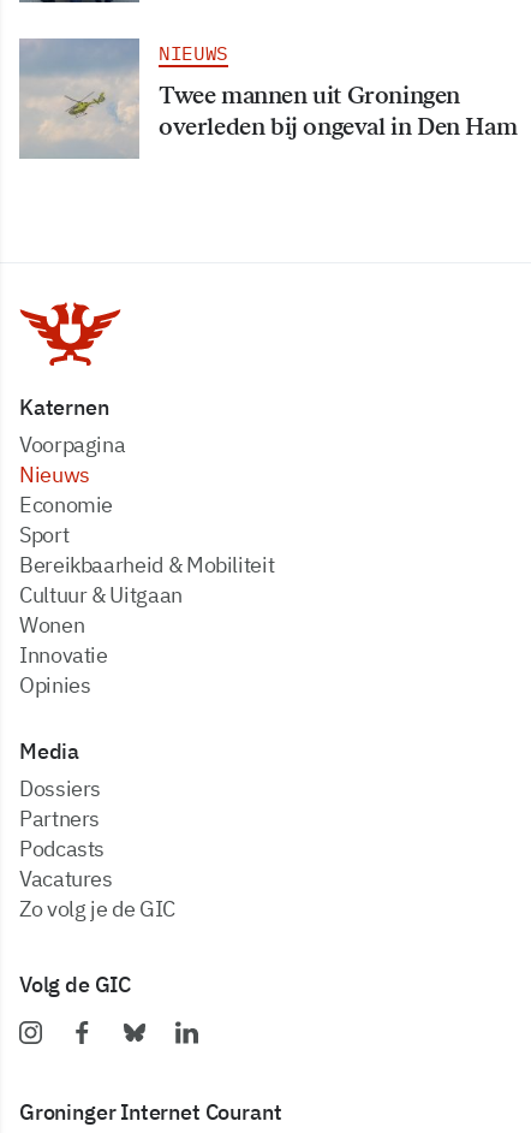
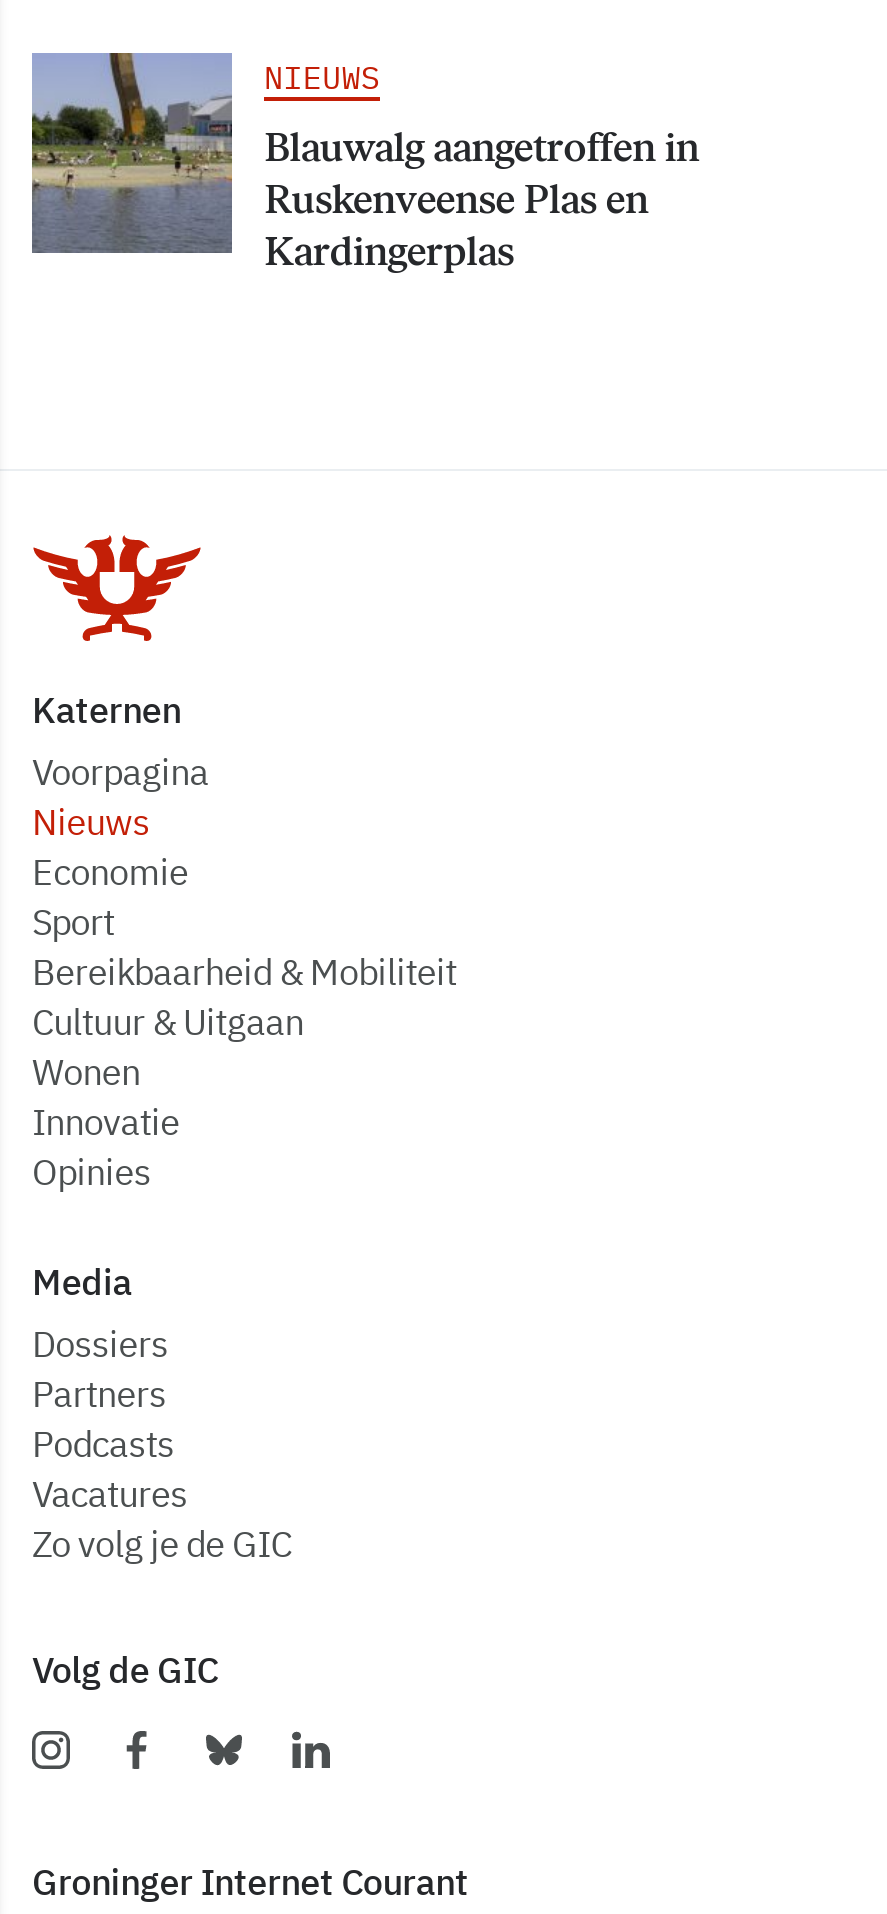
- [image]
- Twee mannen uit Groningen
- overleden bij ongeval in Den Ham
+ [image]
+ Blauwalg aangetroffen in
+ Ruskenveense Plas en
+ Kardingerplas
